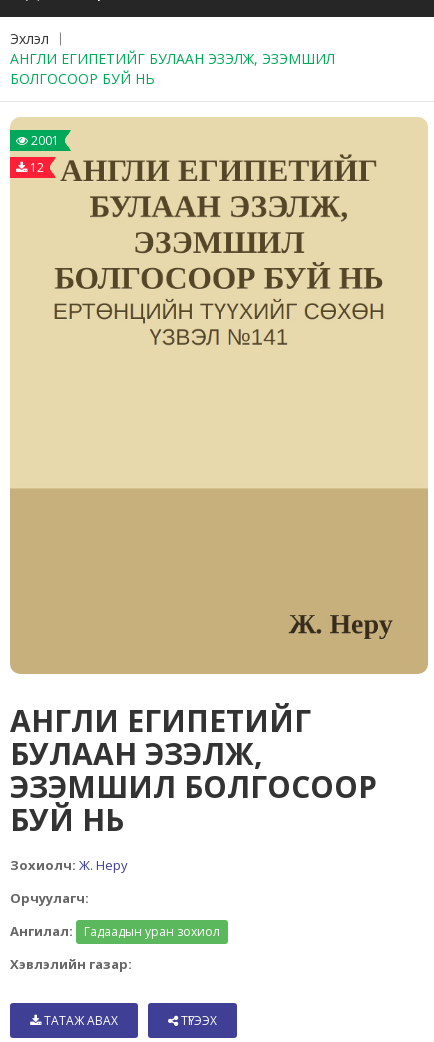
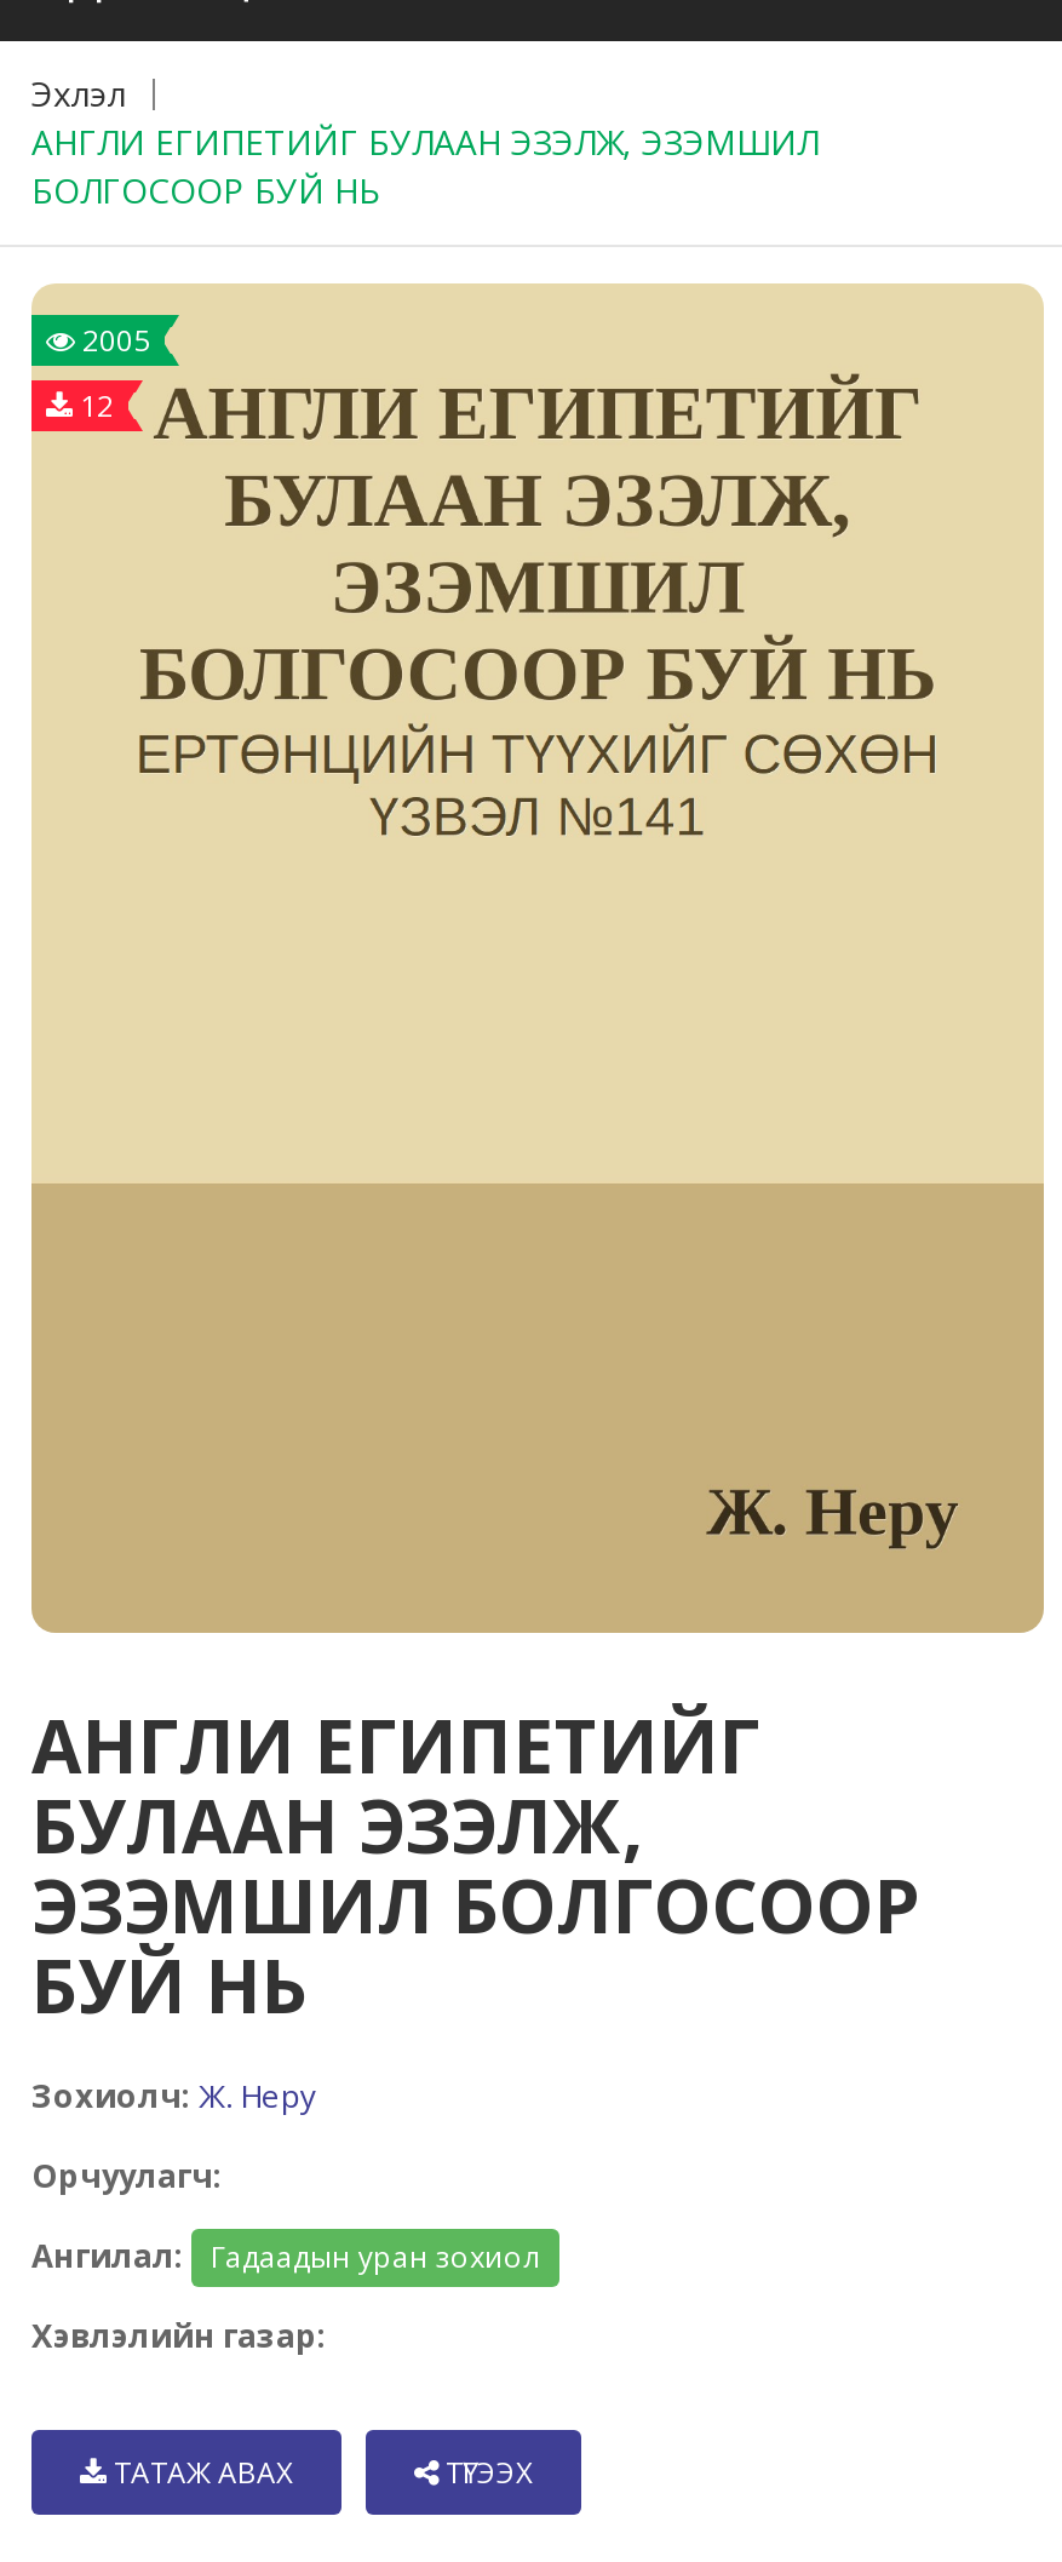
- 2001
+ 2005
